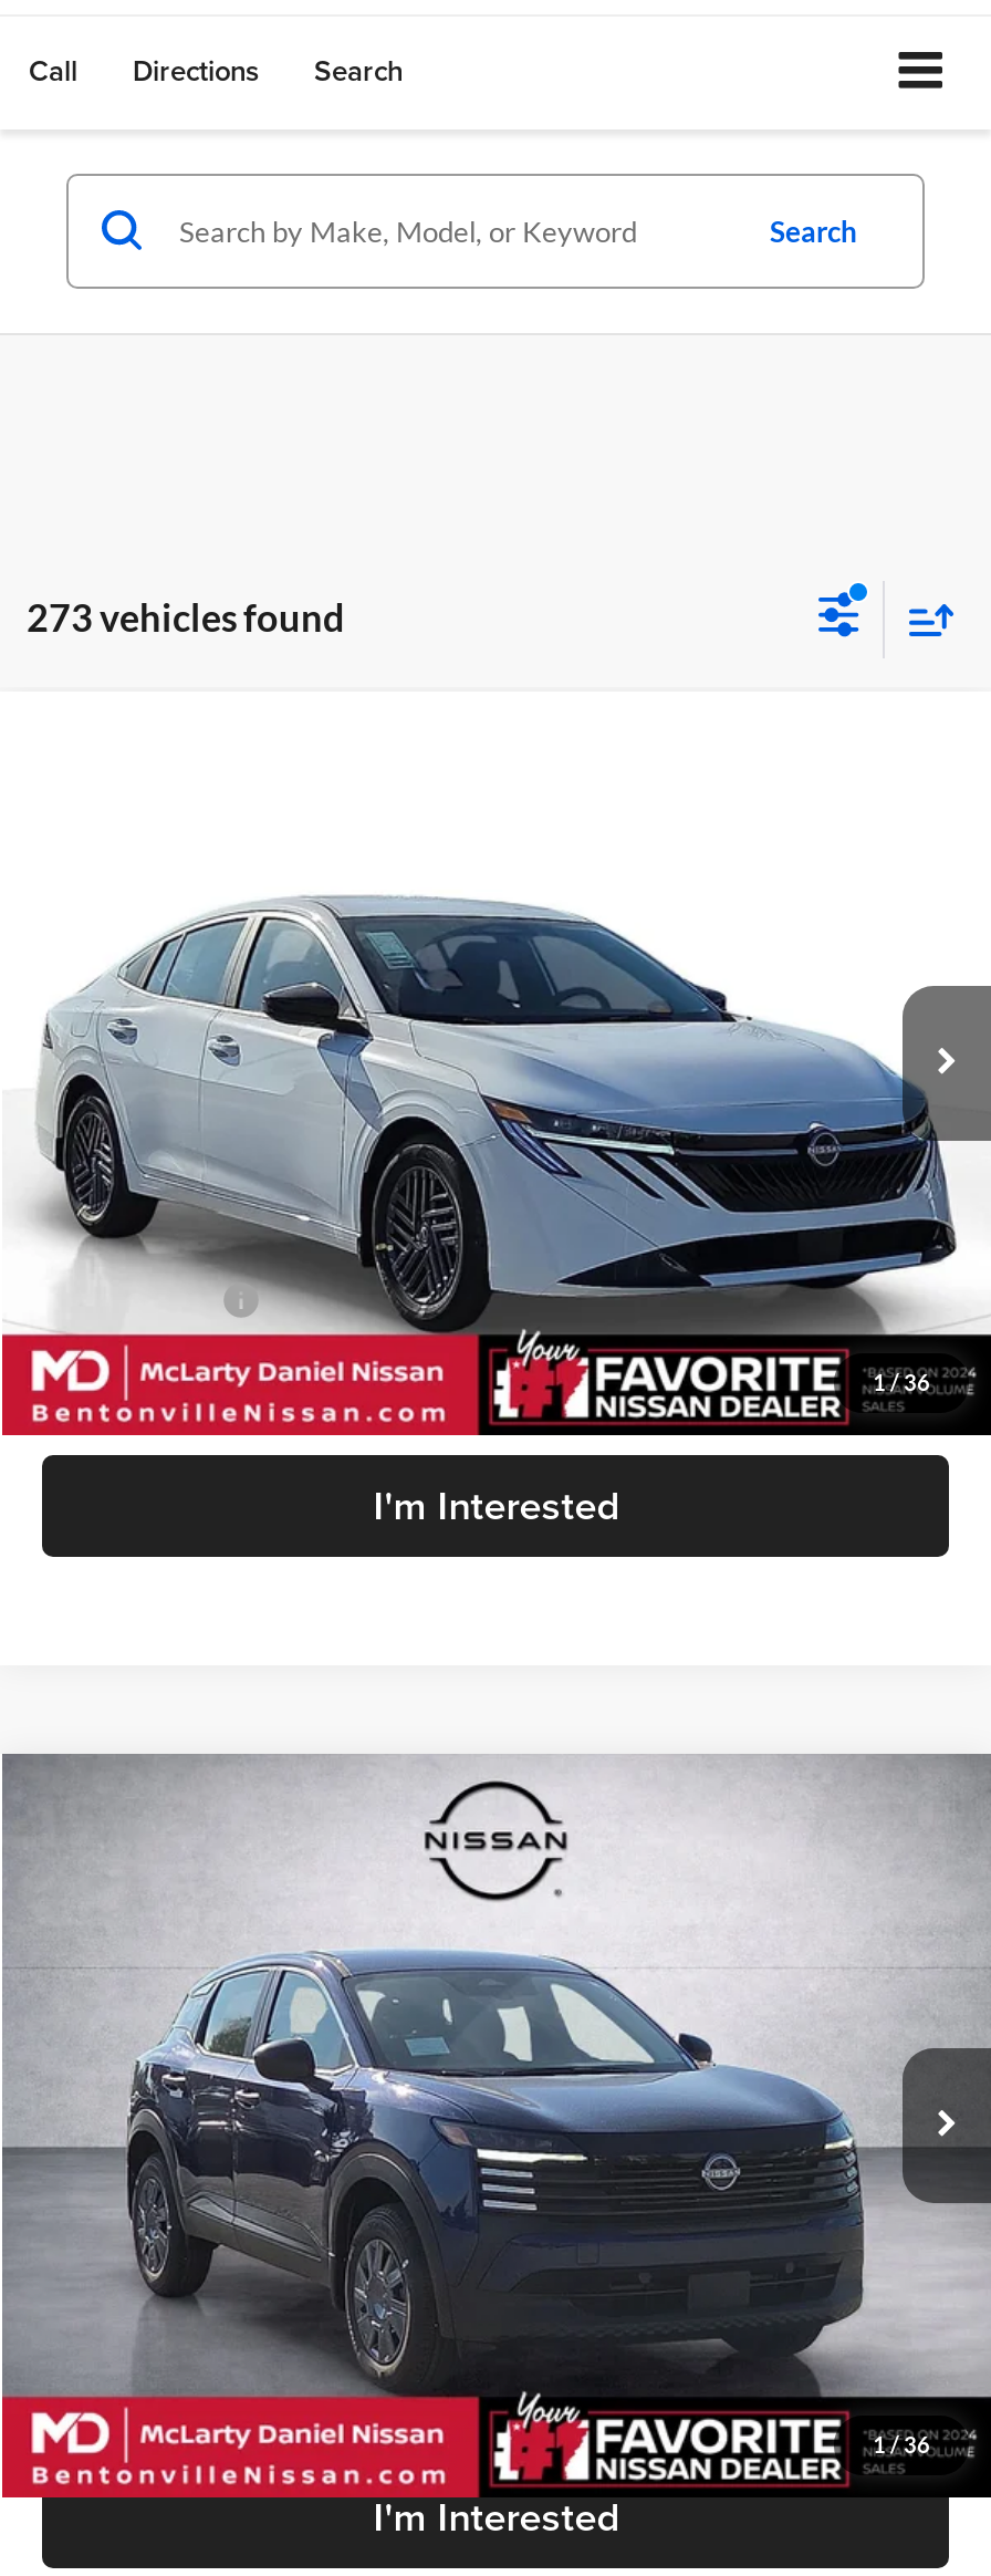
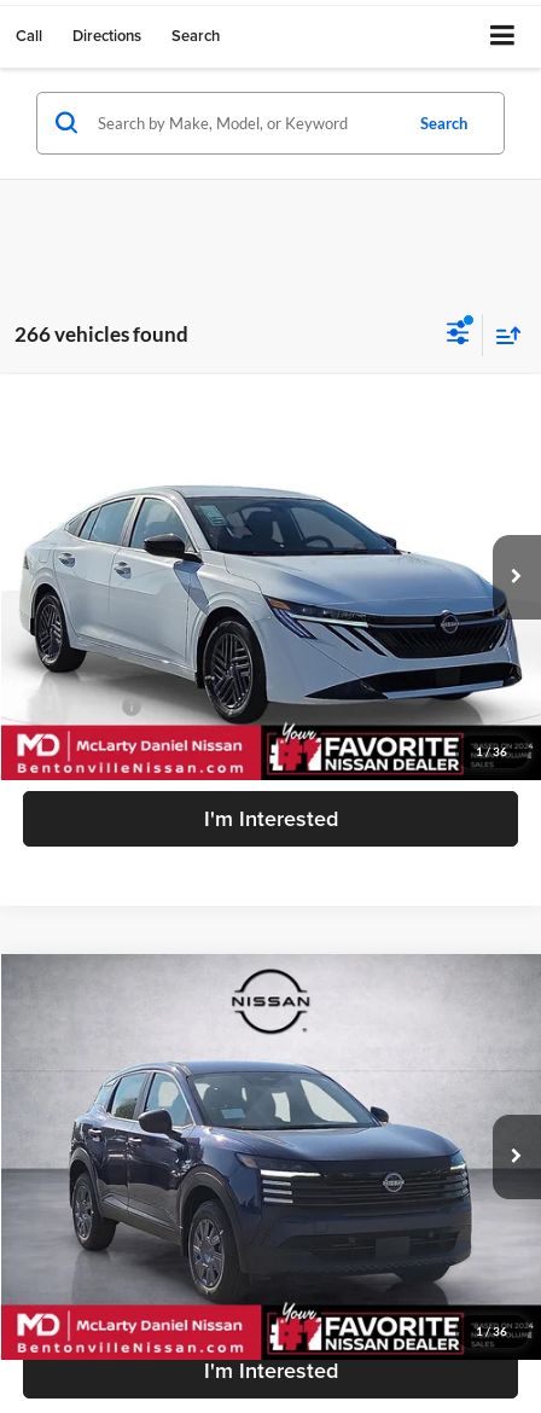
- 273 vehicles found
+ 266 vehicles found
